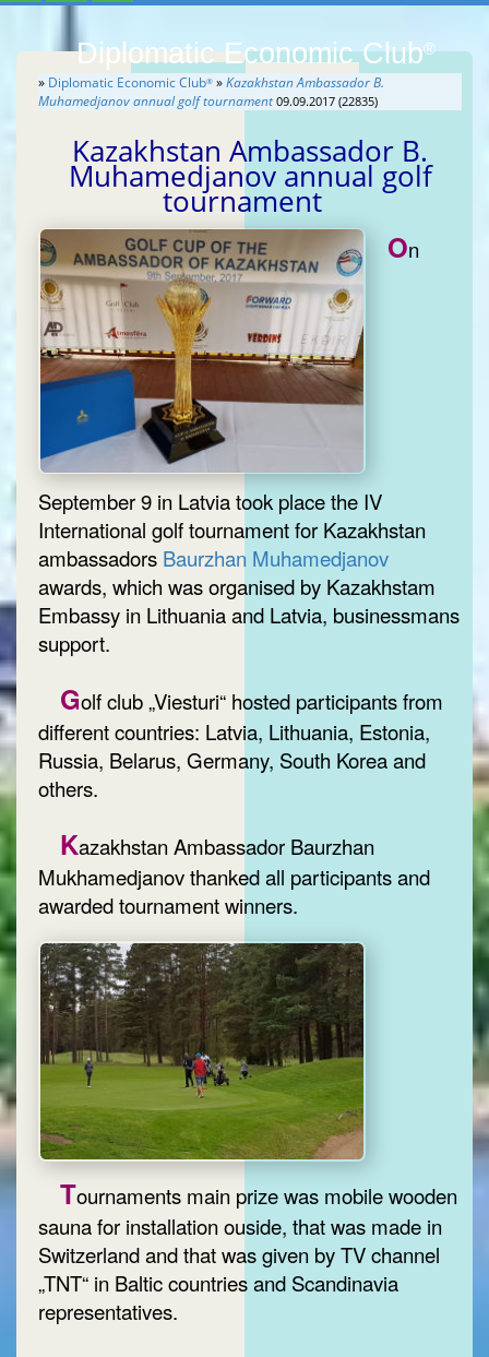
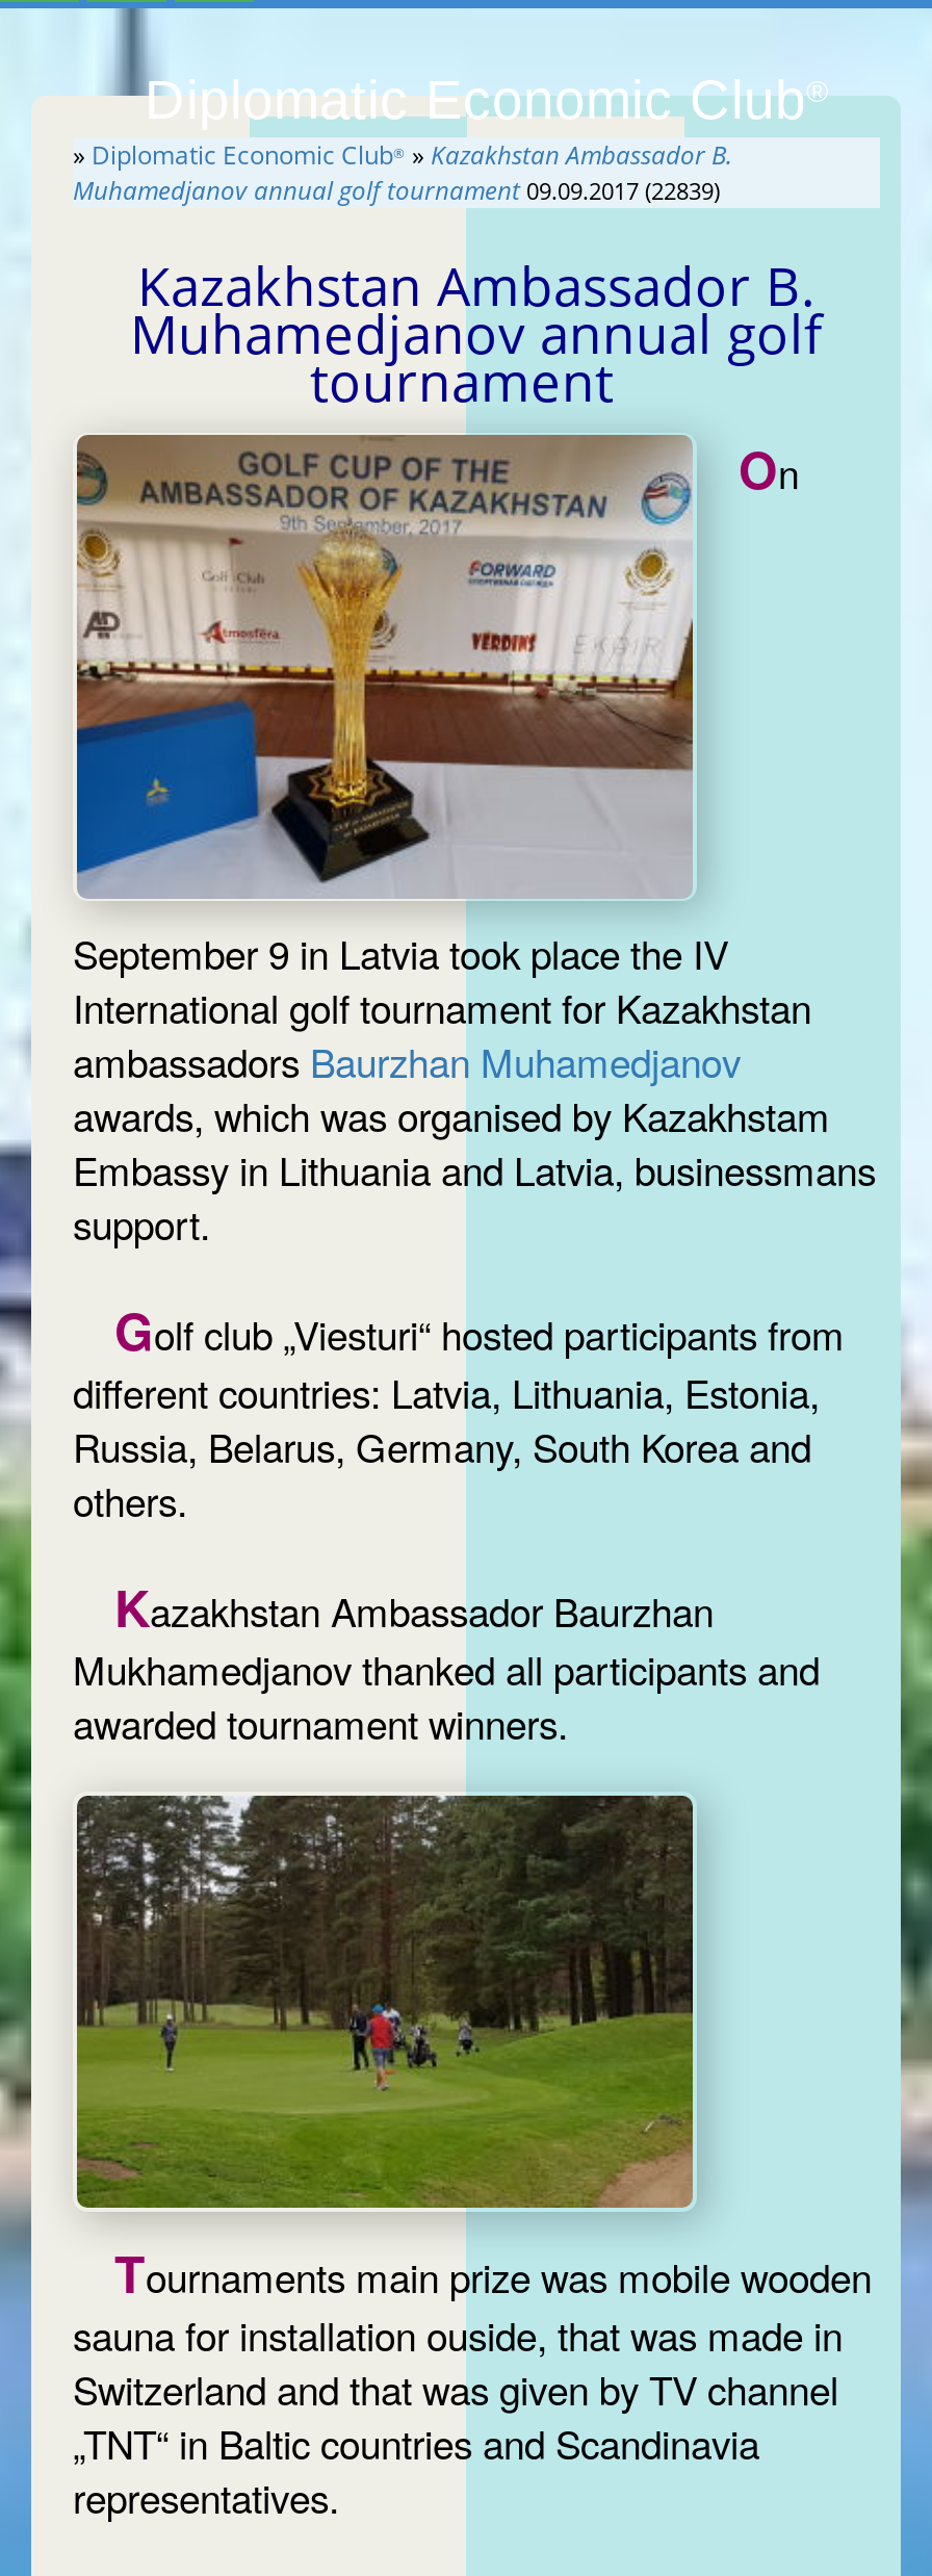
- Muhamedjanov annual golf tournament 09.09.2017 (22835)
+ Muhamedjanov annual golf tournament 09.09.2017 (22839)
